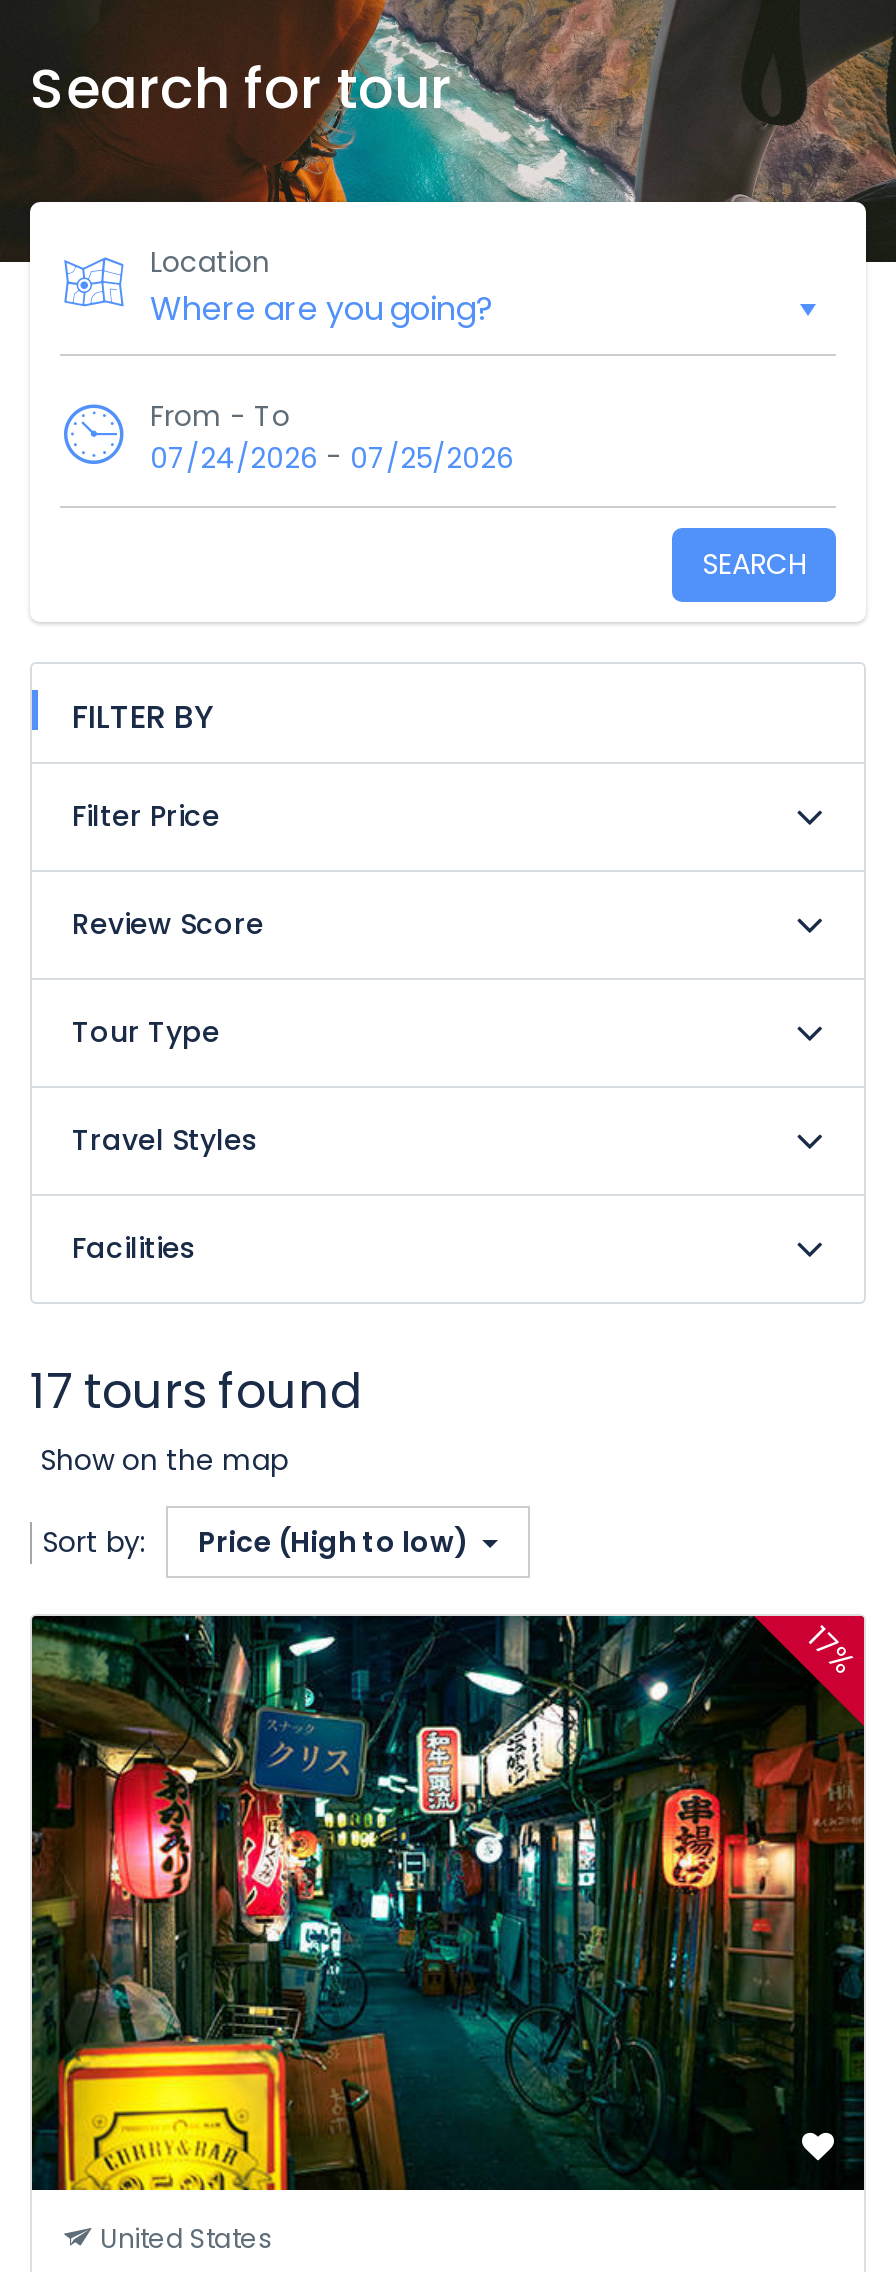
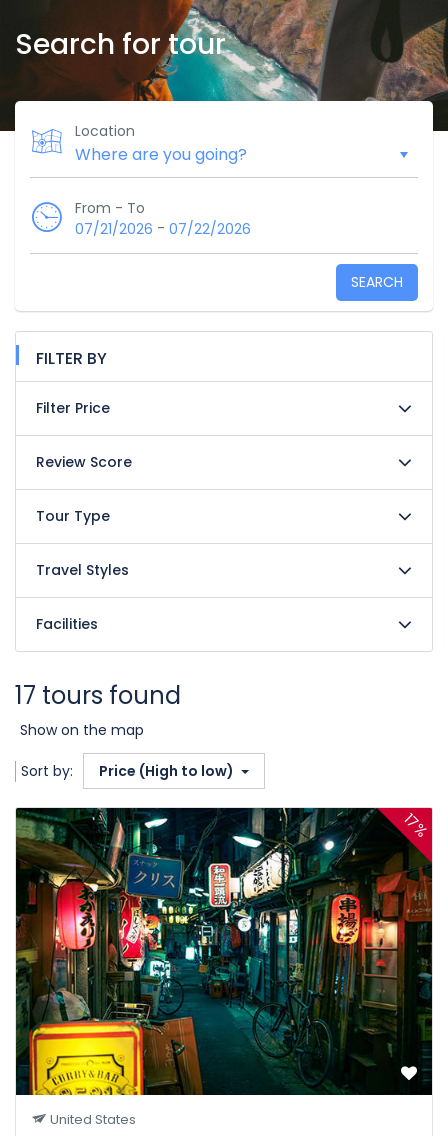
- 07/24/2026 - 07/25/2026
+ 07/21/2026 - 07/22/2026
